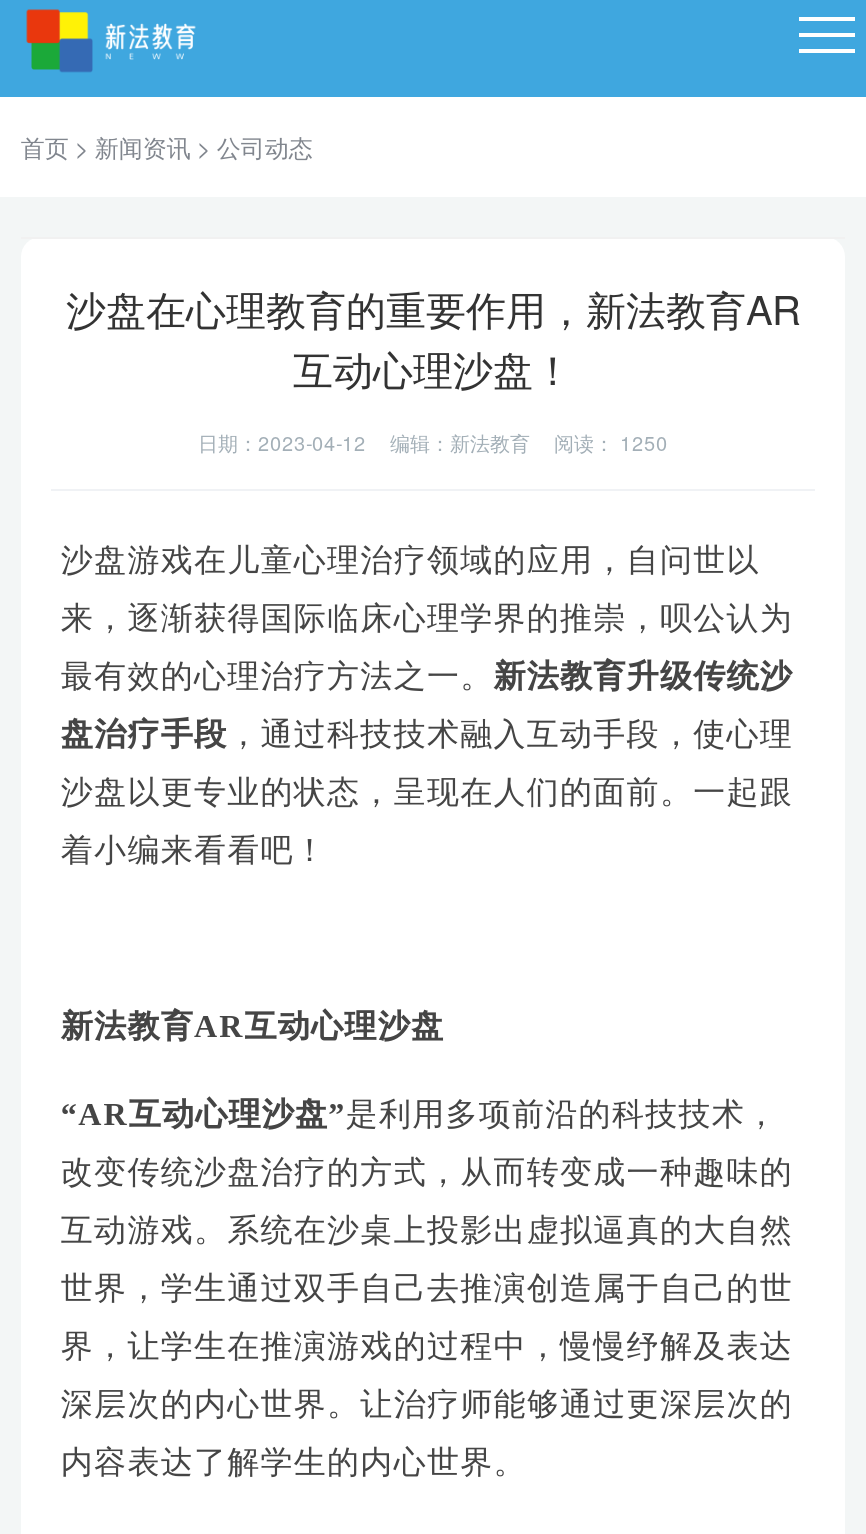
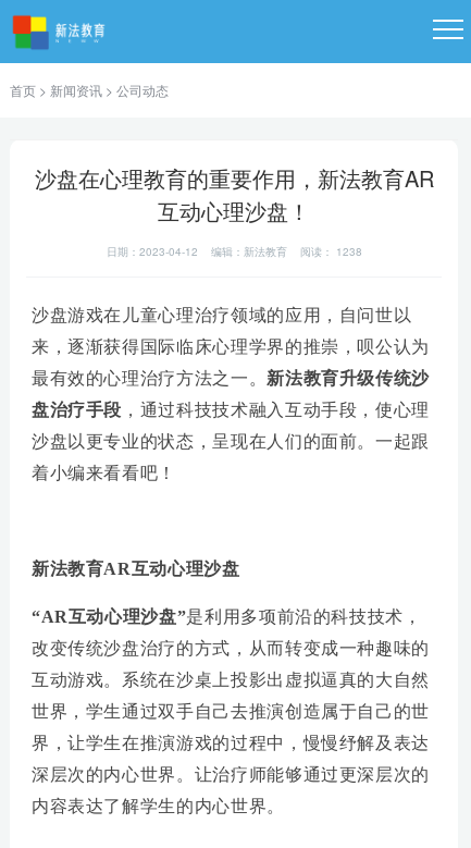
- 日期：2023-04-12 编辑：新法教育 阅读：1250
+ 日期：2023-04-12 编辑：新法教育 阅读：1238
